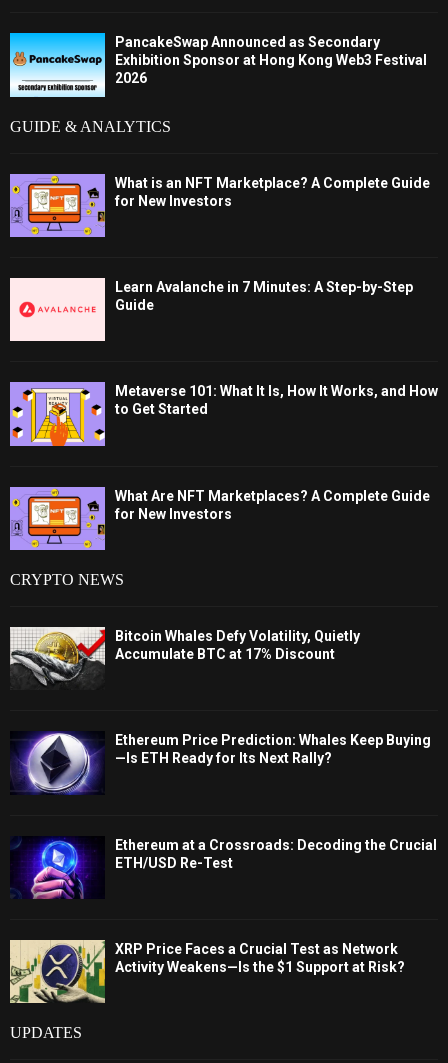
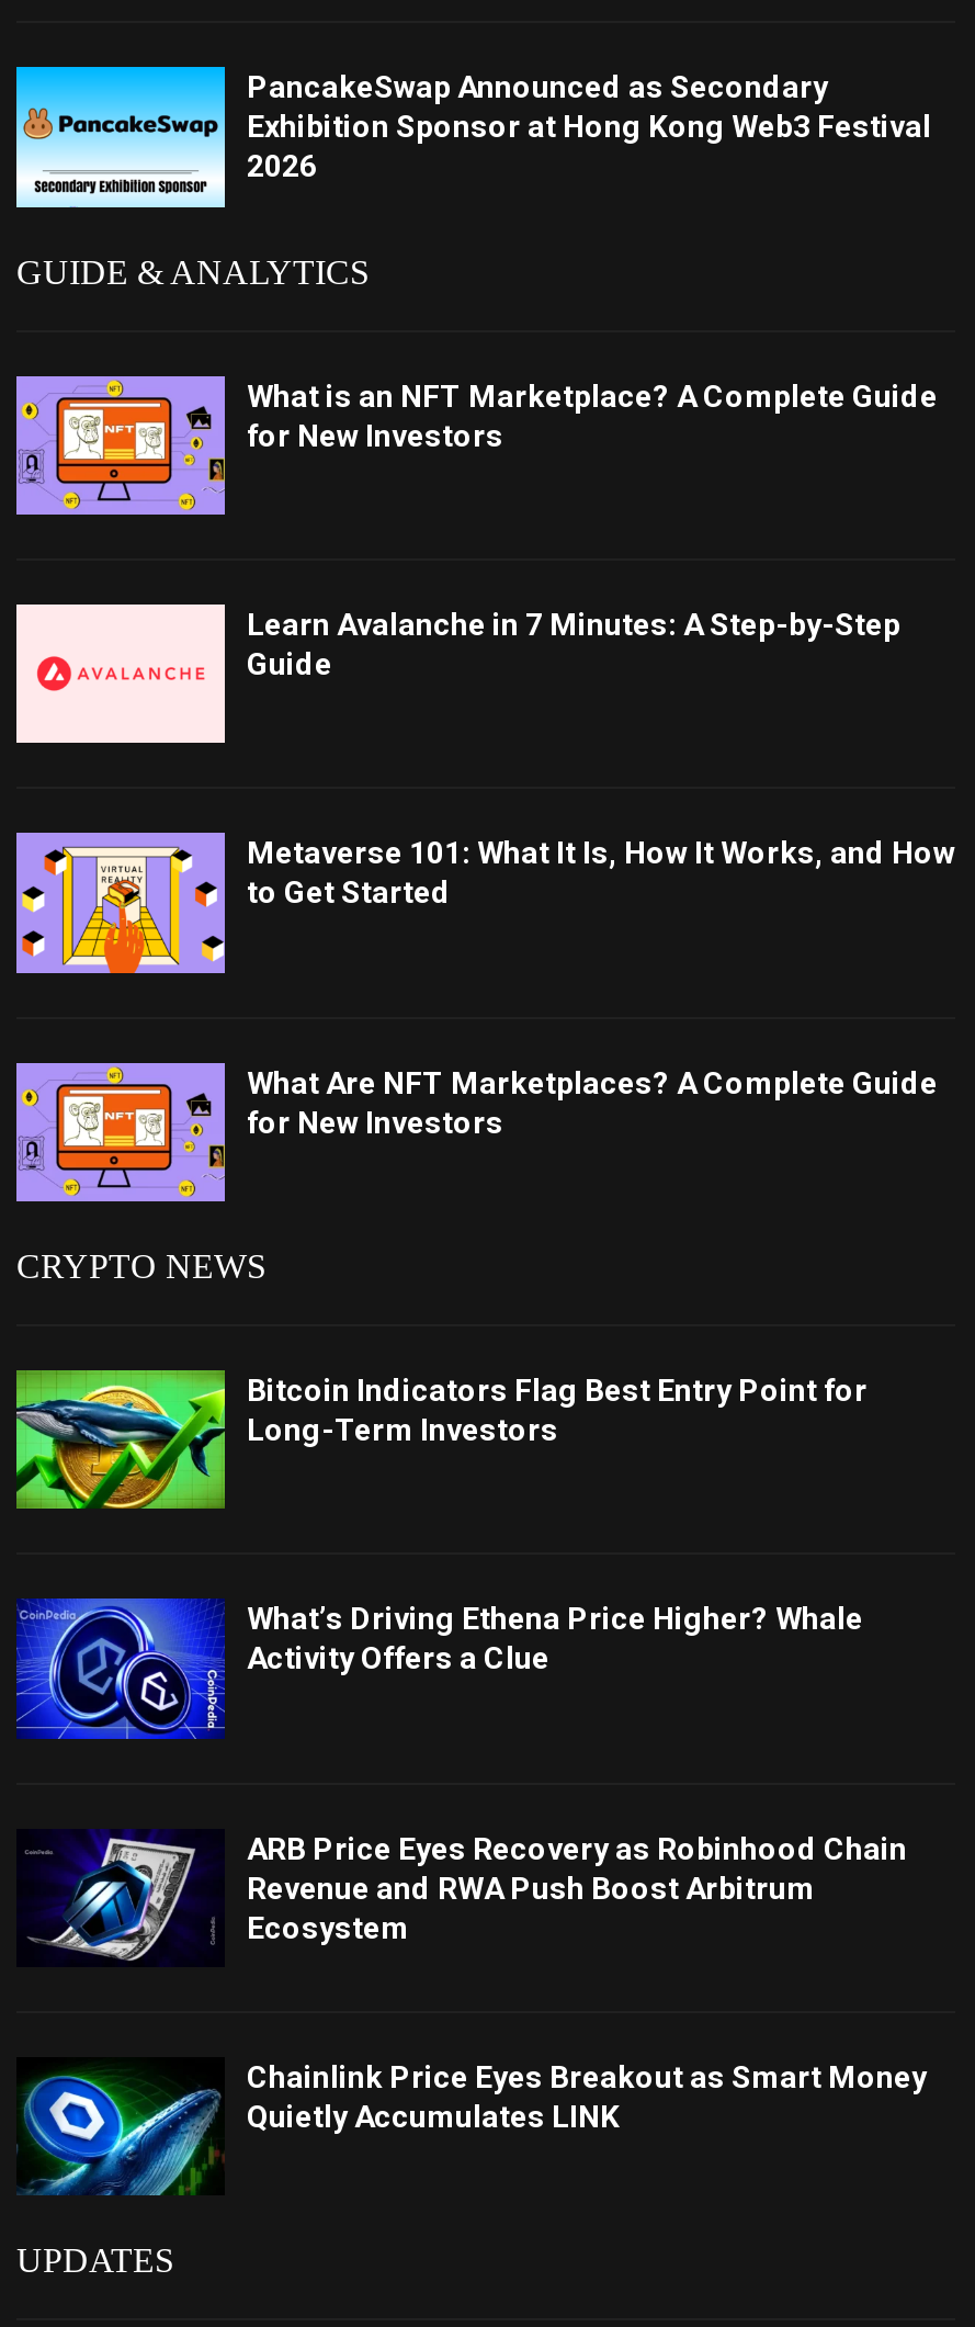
- [image]
- Bitcoin Whales Defy Volatility, Quietly
- Accumulate BTC at 17% Discount
+ [image]
+ Bitcoin Indicators Flag Best Entry Point for
+ Long-Term Investors

- [image]
- Ethereum Price Prediction: Whales Keep Buying
- —Is ETH Ready for Its Next Rally?
+ [image]
+ What’s Driving Ethena Price Higher? Whale
+ Activity Offers a Clue

- [image]
- Ethereum at a Crossroads: Decoding the Crucial
- ETH/USD Re-Test
+ [image]
+ ARB Price Eyes Recovery as Robinhood Chain
+ Revenue and RWA Push Boost Arbitrum
+ Ecosystem

- [image]
- XRP Price Faces a Crucial Test as Network
- Activity Weakens—Is the $1 Support at Risk?
+ [image]
+ Chainlink Price Eyes Breakout as Smart Money
+ Quietly Accumulates LINK
